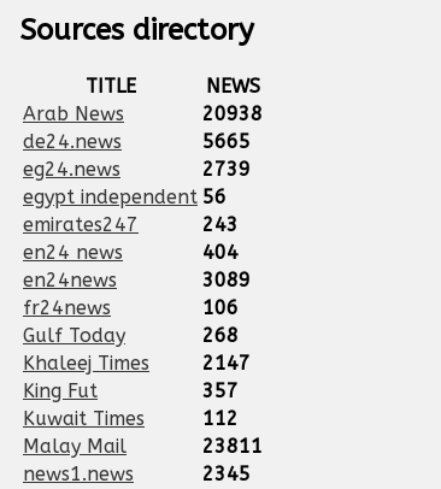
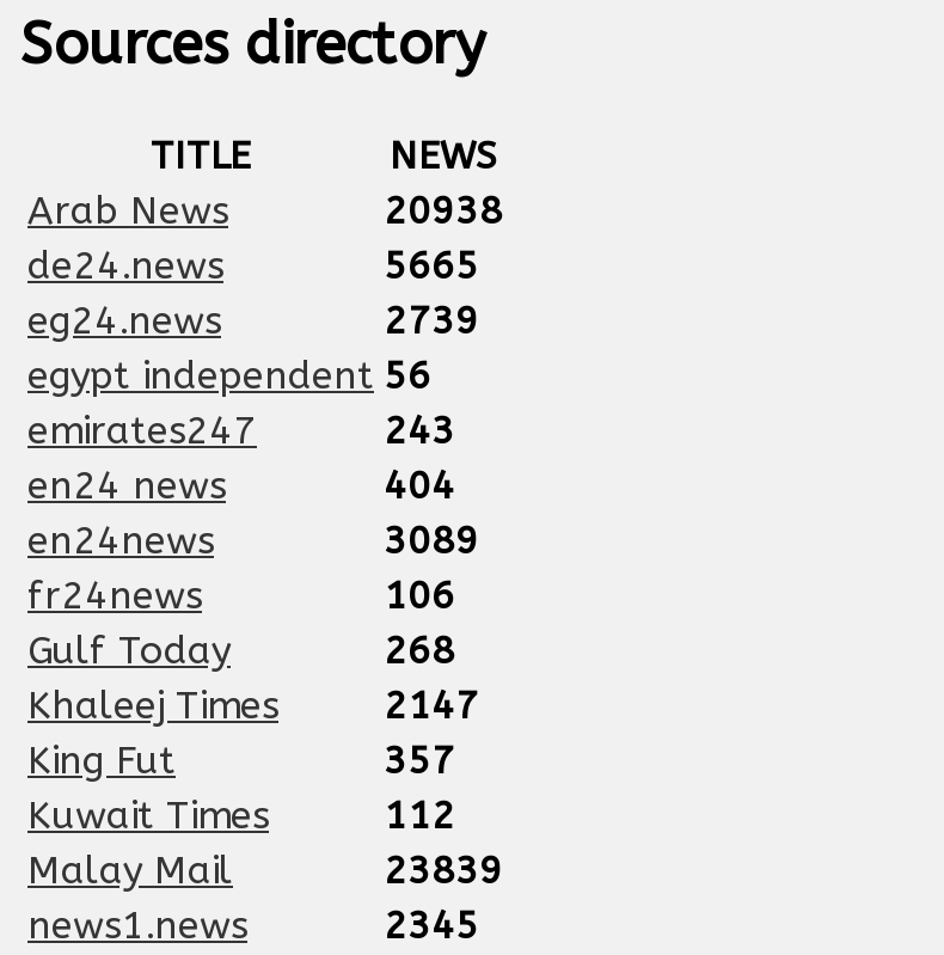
- 23811
+ 23839
